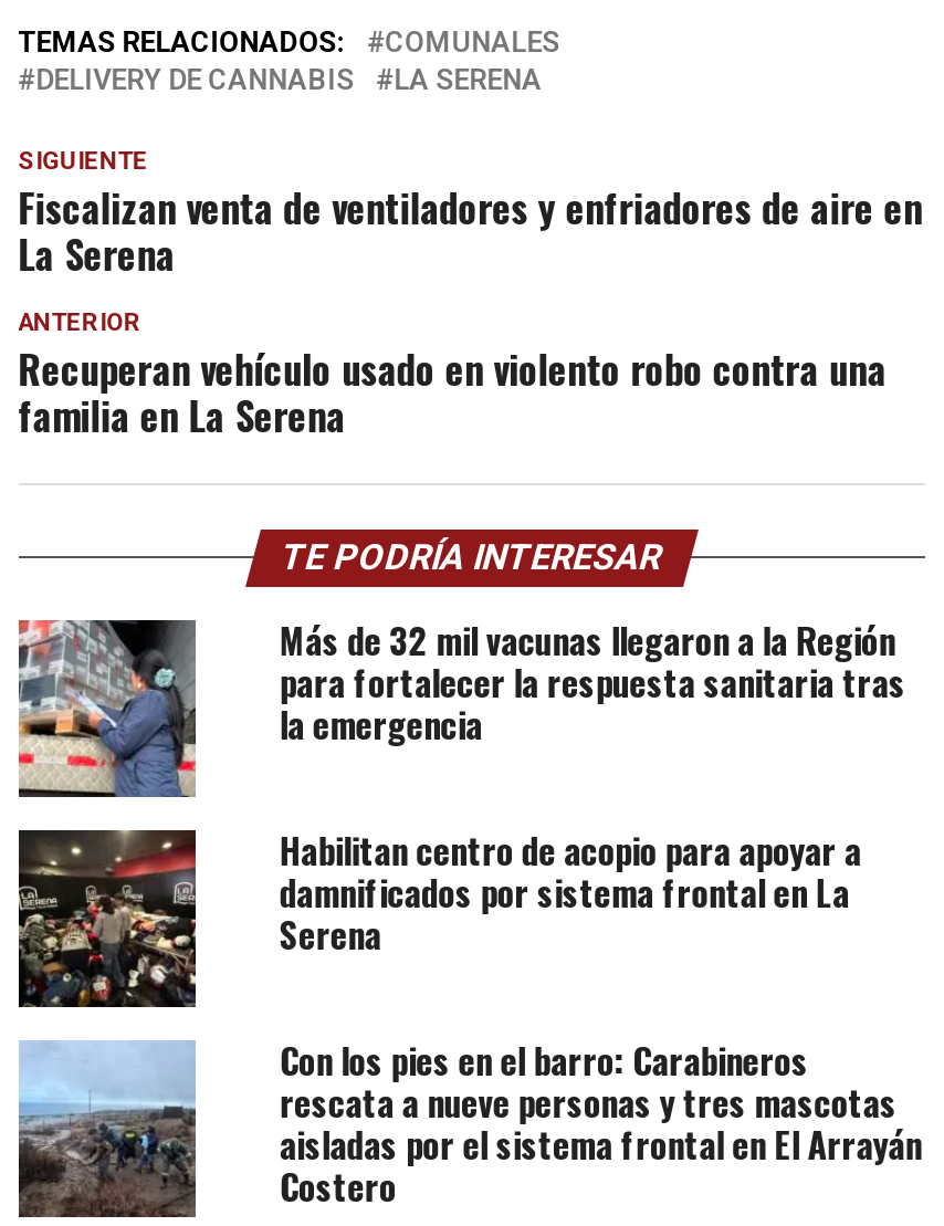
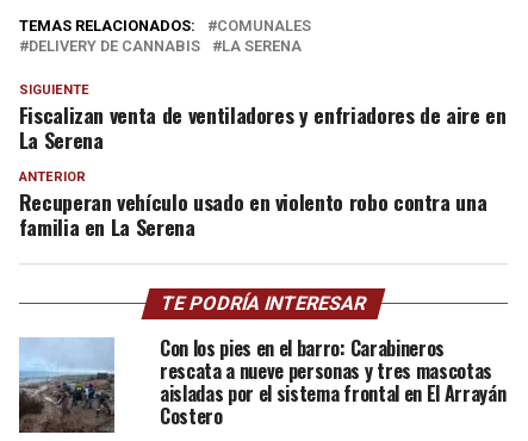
- [image]
- Más de 32 mil vacunas llegaron a la Región
- para fortalecer la respuesta sanitaria tras
- la emergencia
- Habilitan centro de acopio para apoyar a
- damnificados por sistema frontal en La
- Serena

- [image]
